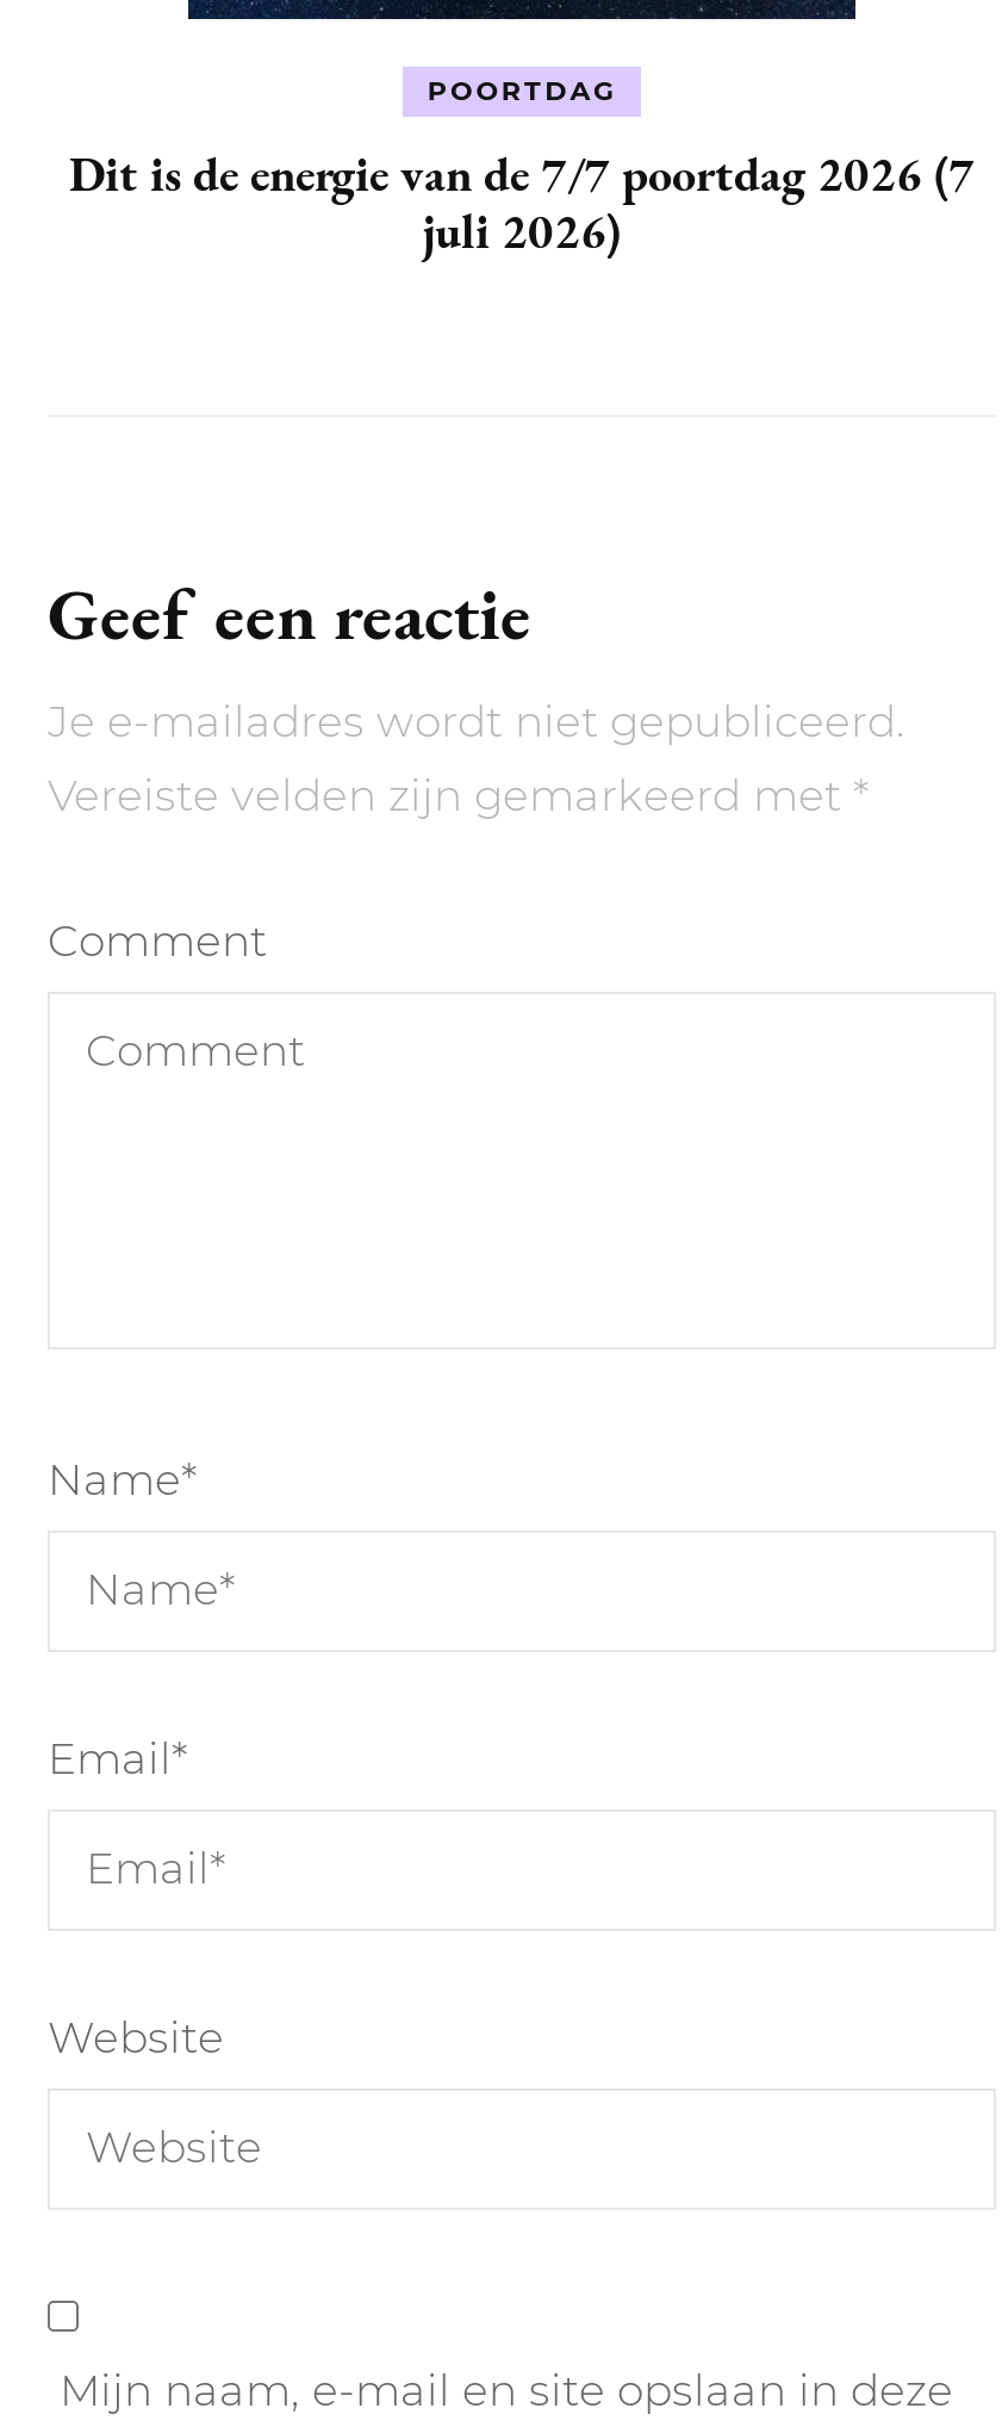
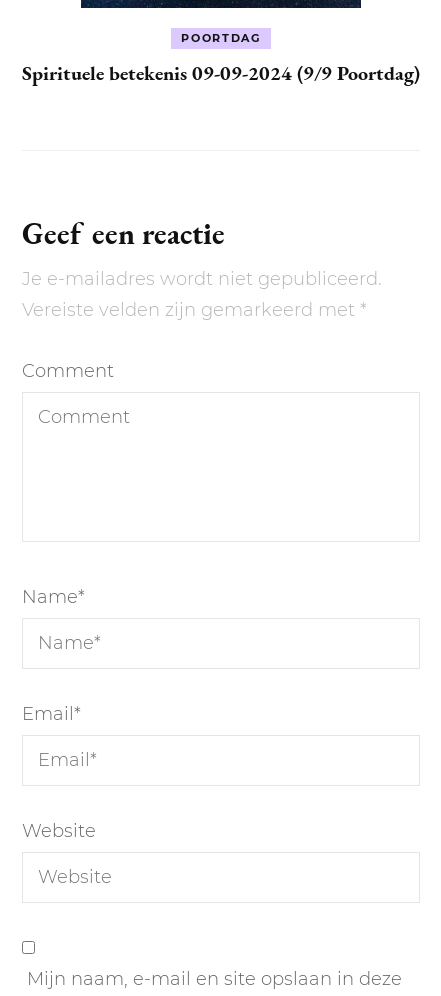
- Dit is de energie van de 7/7 poortdag 2026 (7
- juli 2026)
+ Spirituele betekenis 09-09-2024 (9/9 Poortdag)
